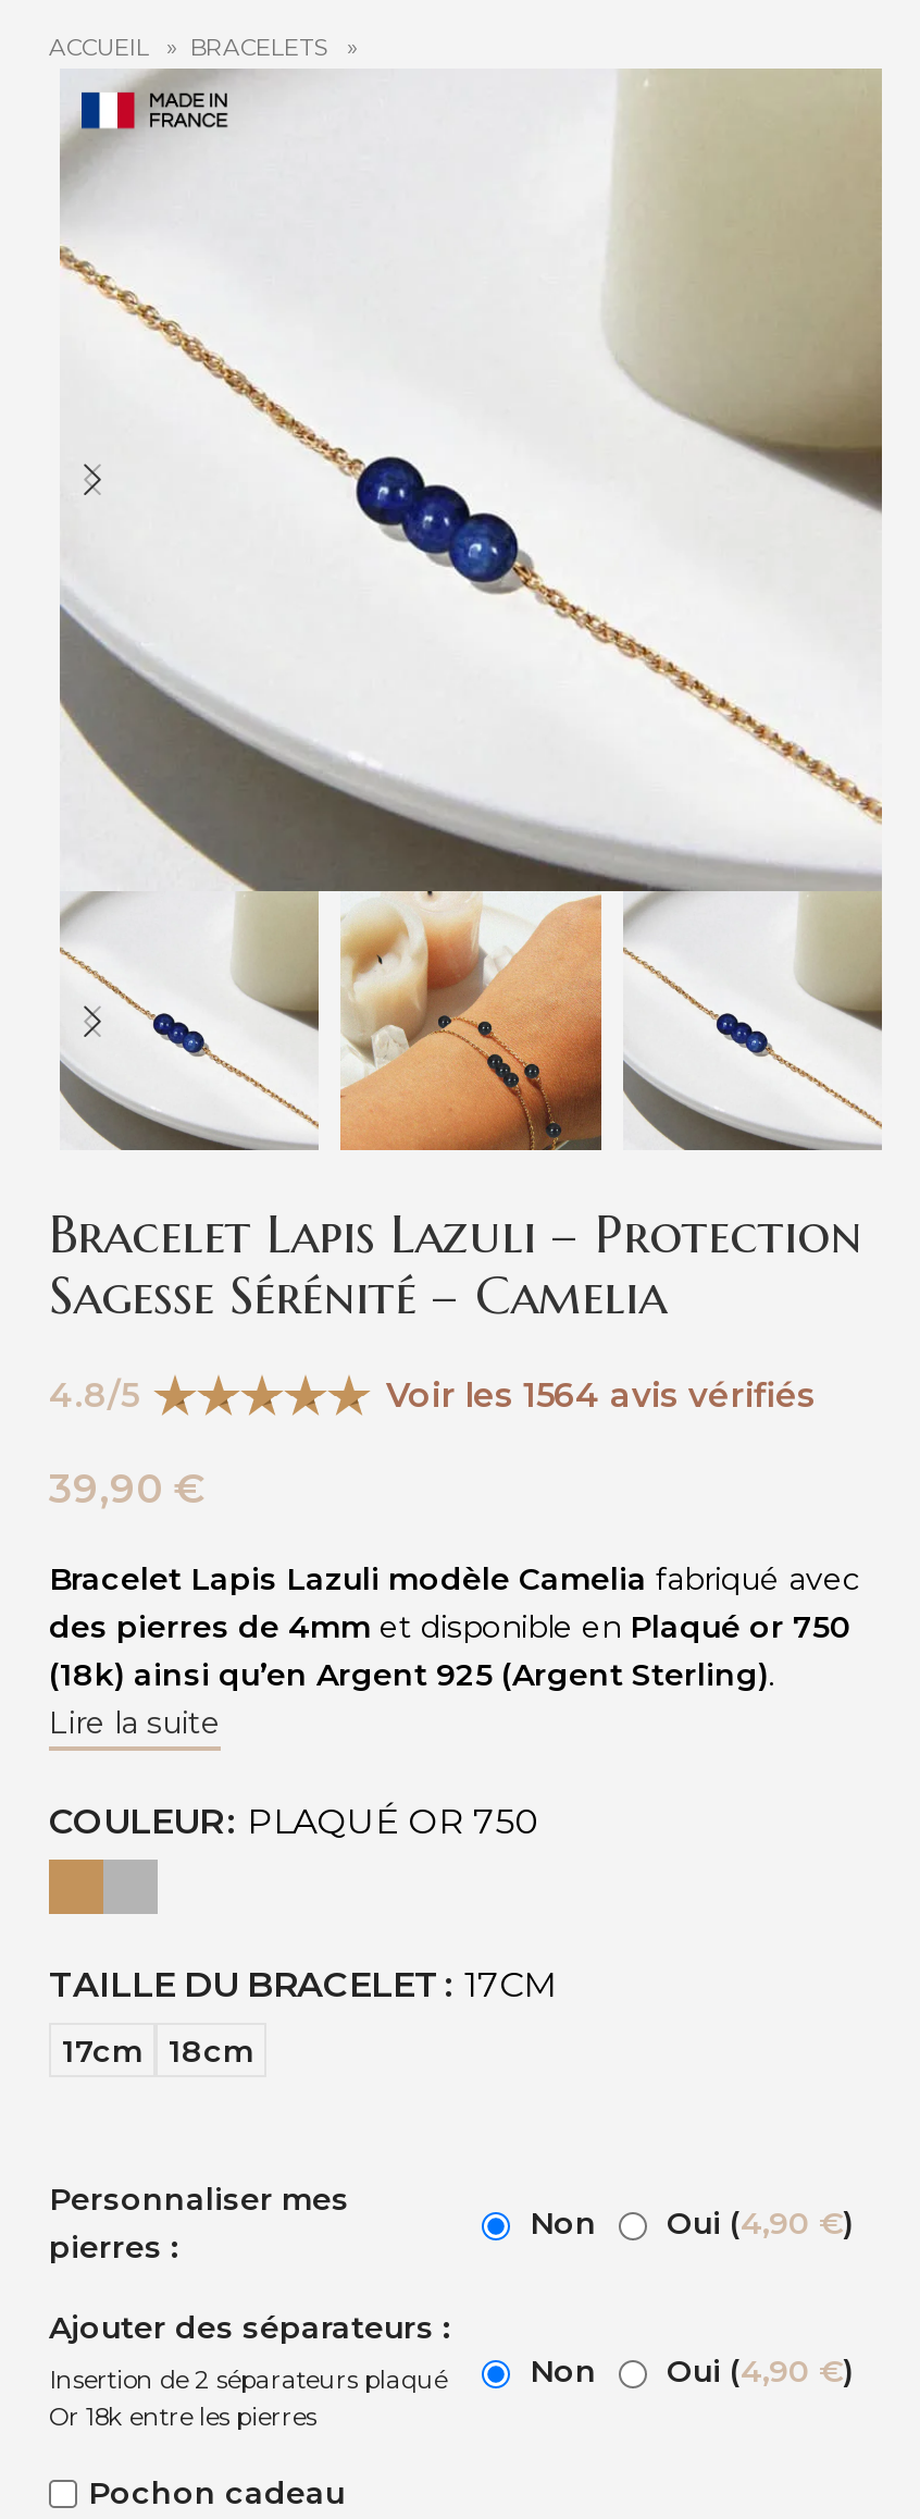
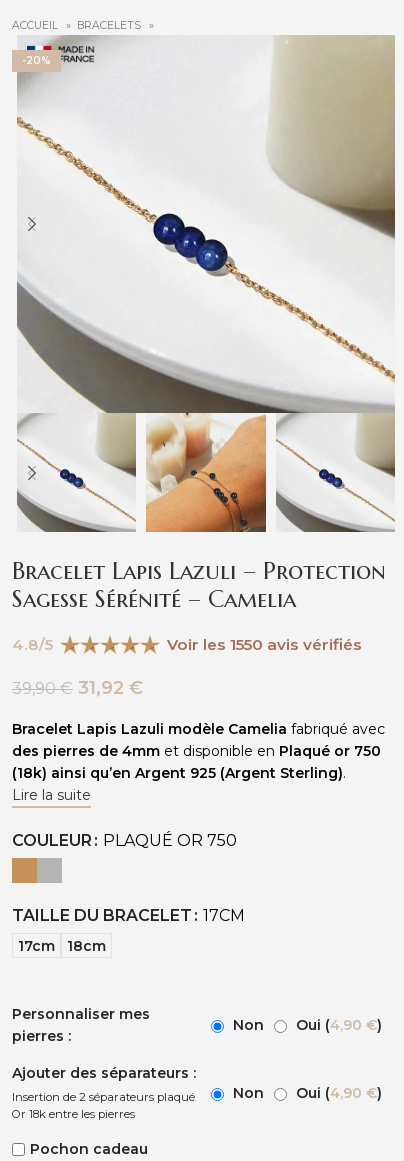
+ -20%

- Voir les 1564 avis vérifiés
+ Voir les 1550 avis vérifiés

- 39,90 €
+ 39,90€ 31,92 €
